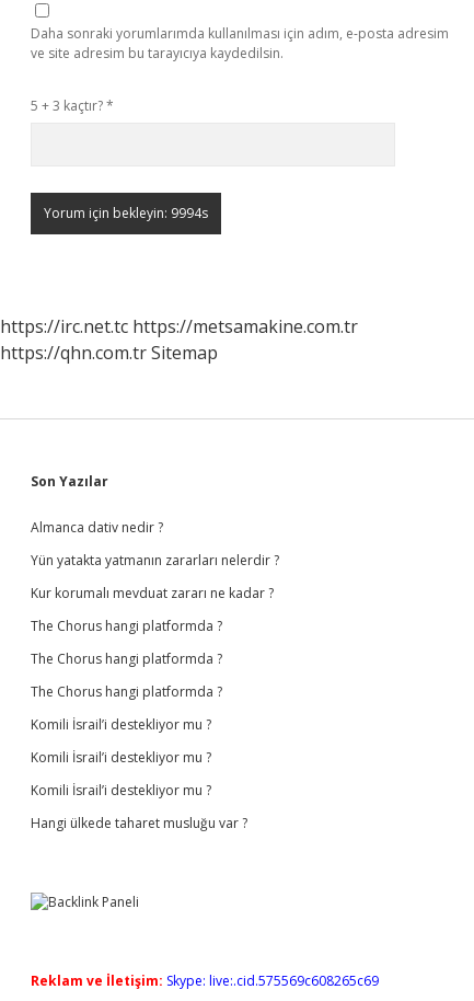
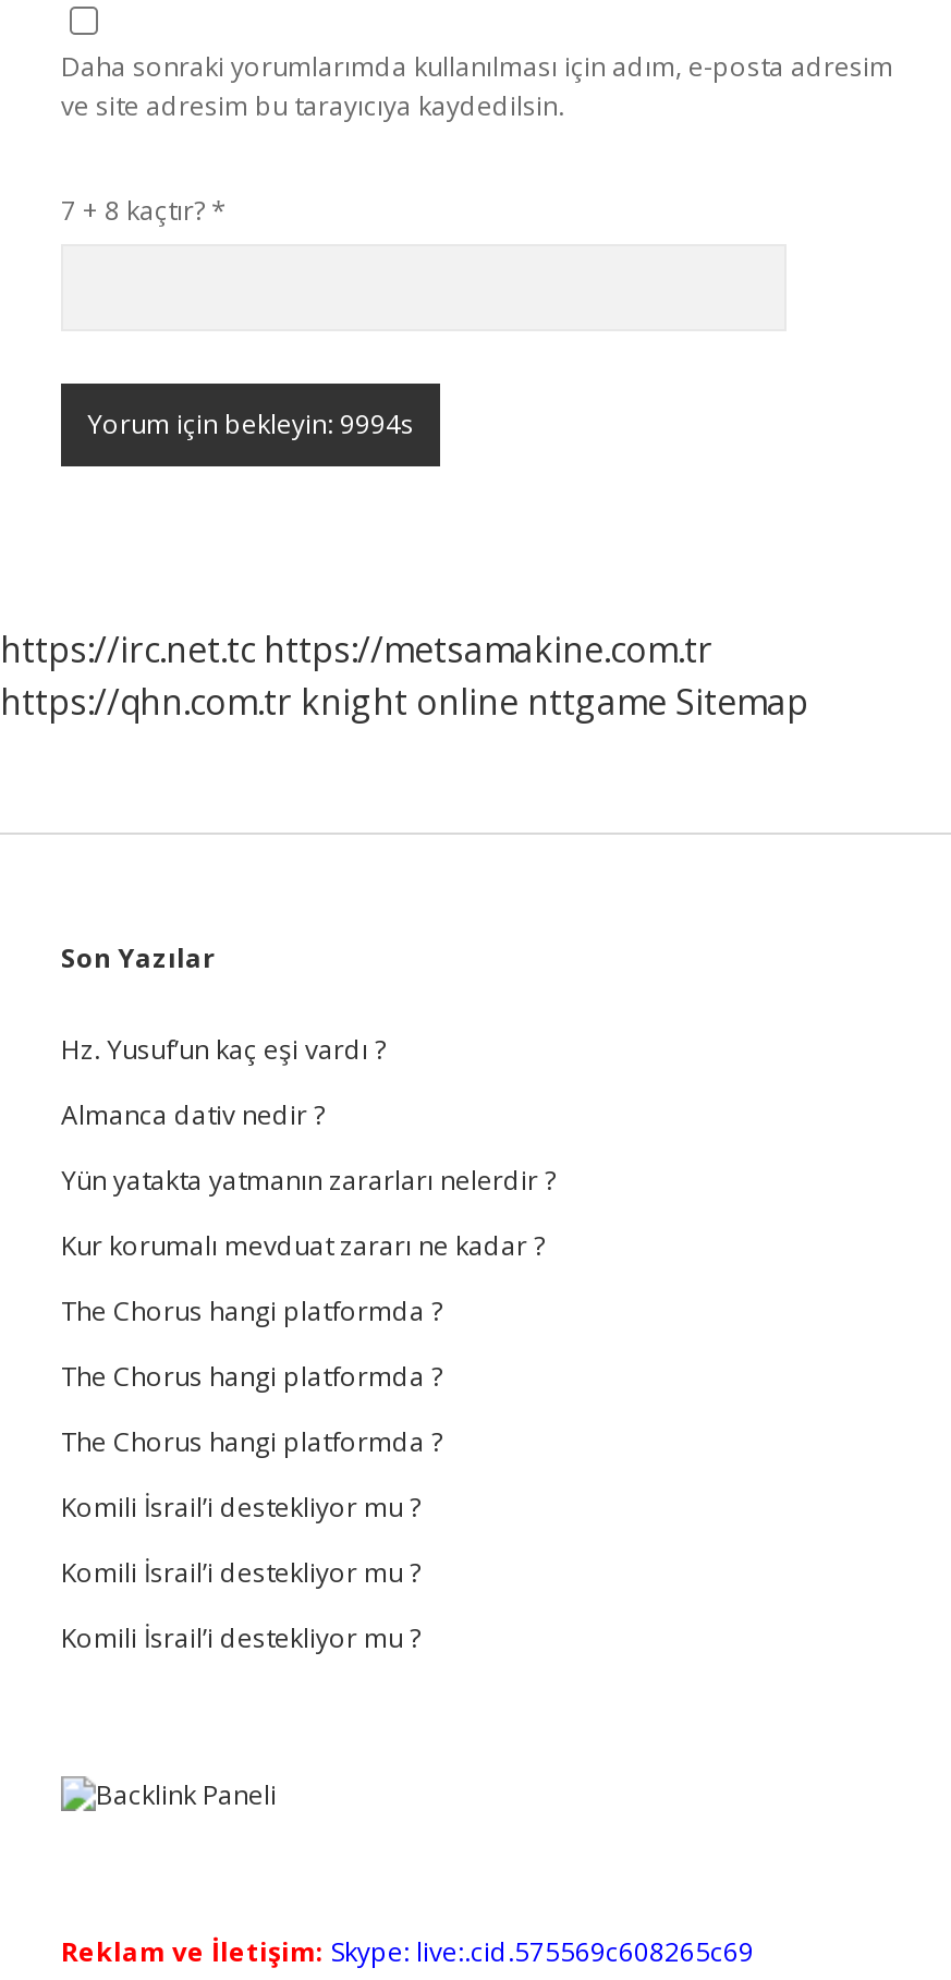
- 5 + 3 kaçtır? *
+ 7 + 8 kaçtır? *

- https://qhn.com.tr Sitemap
+ https://qhn.com.tr knight online nttgame Sitemap

+ Hz. Yusuf’un kaç eşi vardı ?

moved down: Almanca dativ nedir ? | Yün yatakta yatmanın zararları nelerdir ? | Kur korumalı mevduat zararı ne kadar ? | ... | Komili İsrail’i destekliyor mu ? | Komili İsrail’i destekliyor mu ?

- Hangi ülkede taharet musluğu var ?
